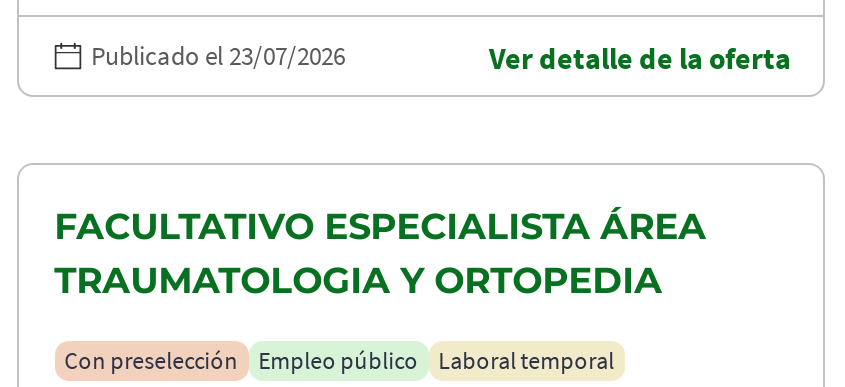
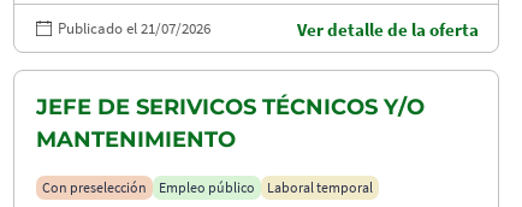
- Publicado el 23/07/2026
+ Publicado el 21/07/2026

- FACULTATIVO ESPECIALISTA ÁREA
- TRAUMATOLOGIA Y ORTOPEDIA
+ JEFE DE SERIVICOS TÉCNICOS Y/O
+ MANTENIMIENTO
